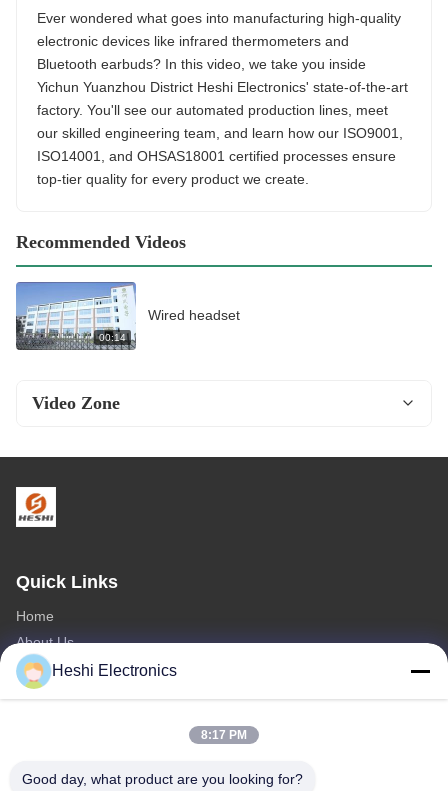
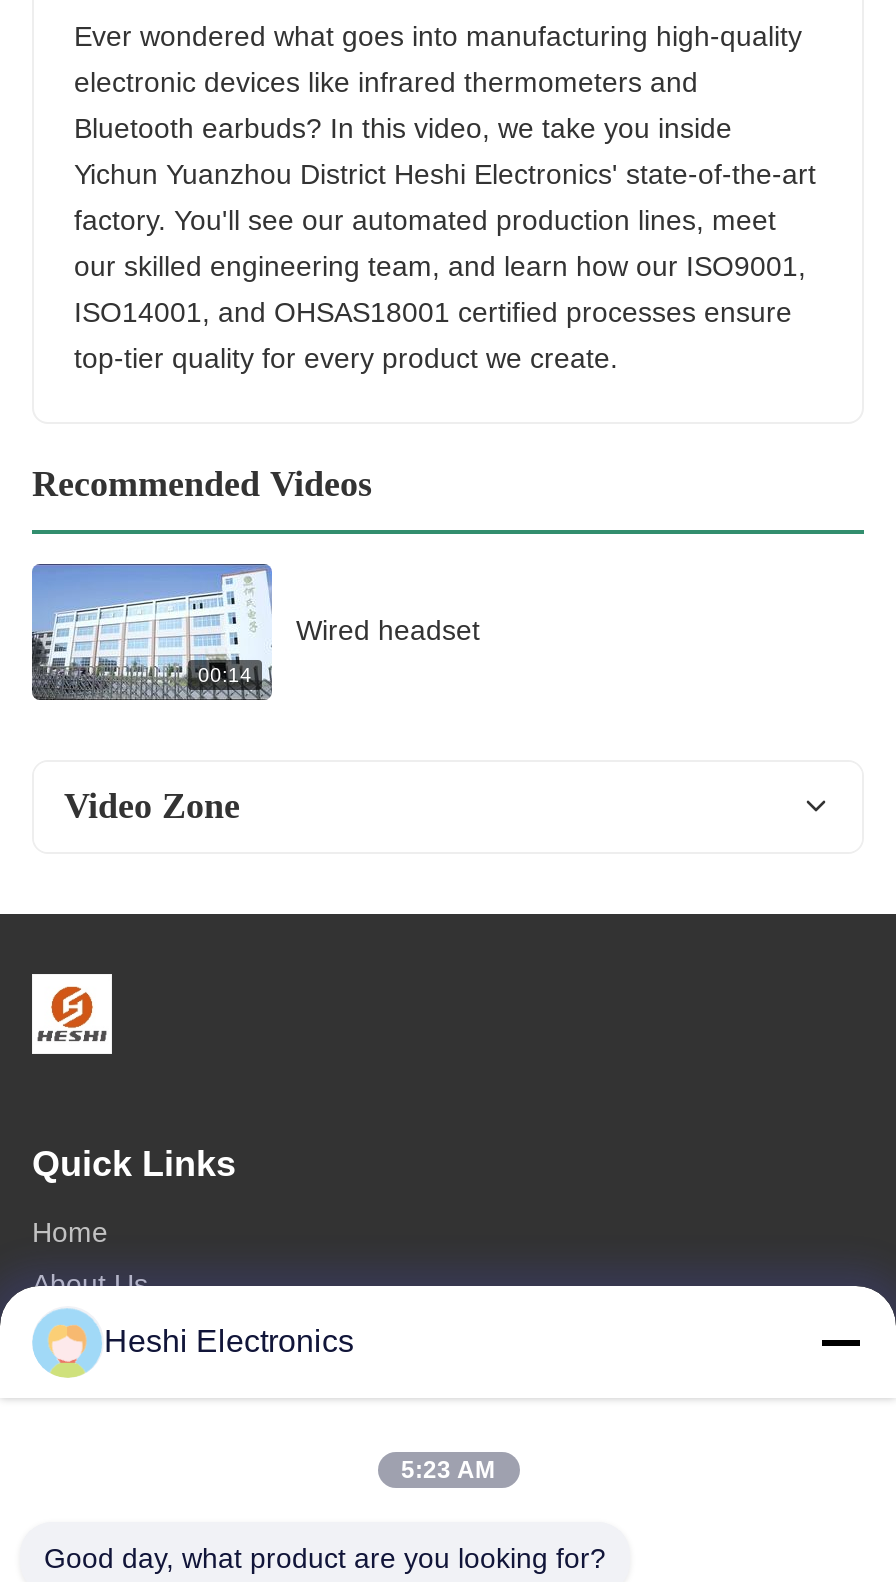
- 8:17 PM
+ 5:23 AM
